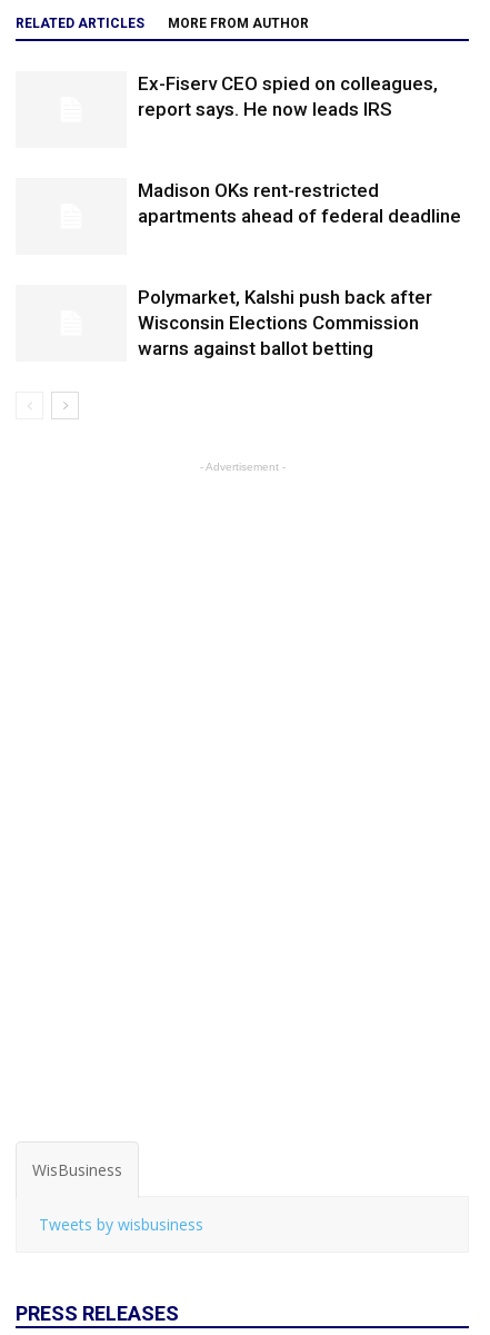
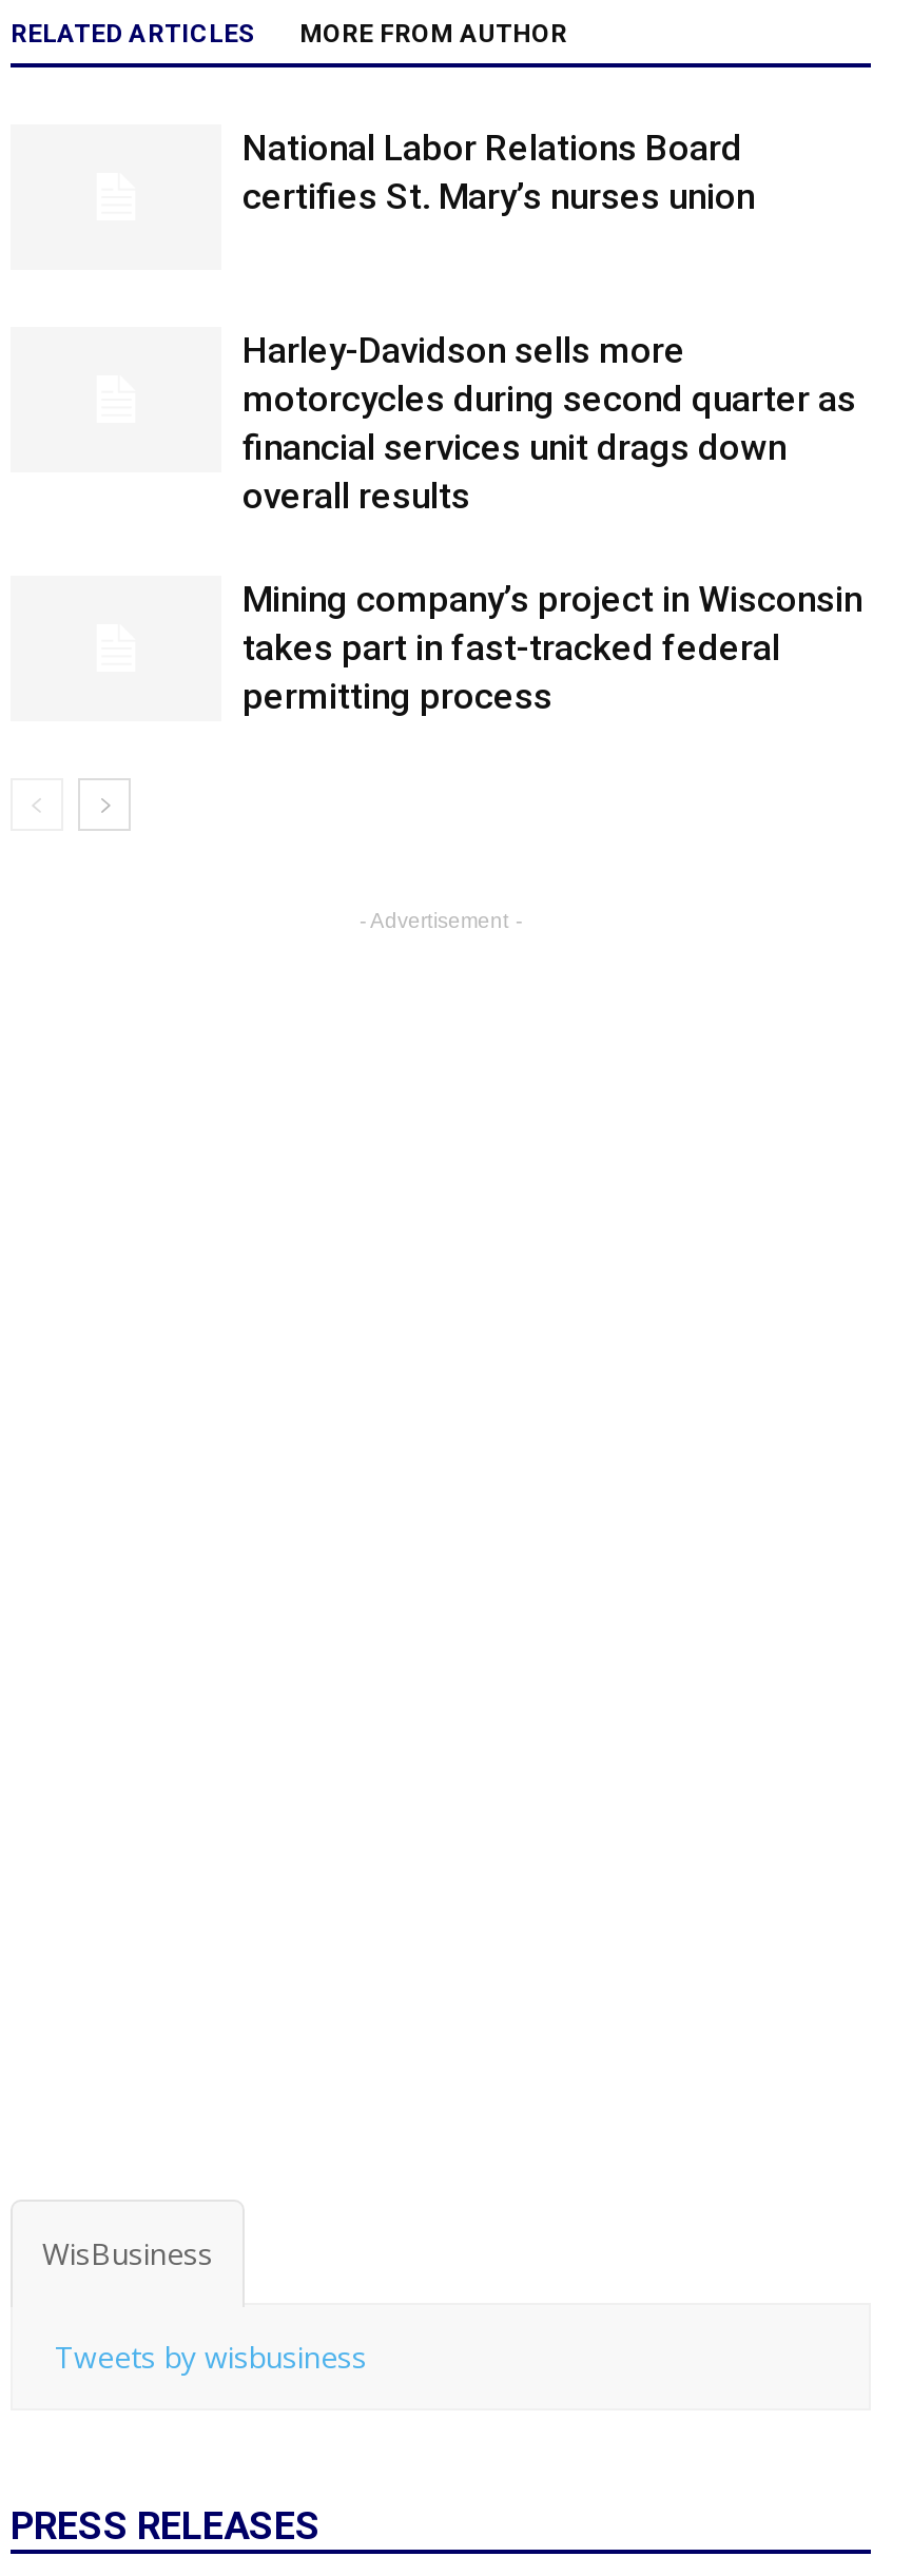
- Ex-Fiserv CEO spied on colleagues,
- report says. He now leads IRS
+ National Labor Relations Board
+ certifies St. Mary’s nurses union

- Madison OKs rent-restricted
- apartments ahead of federal deadline
+ Harley-Davidson sells more
+ motorcycles during second quarter as
+ financial services unit drags down
+ overall results

- Polymarket, Kalshi push back after
- Wisconsin Elections Commission
- warns against ballot betting
+ Mining company’s project in Wisconsin
+ takes part in fast-tracked federal
+ permitting process
